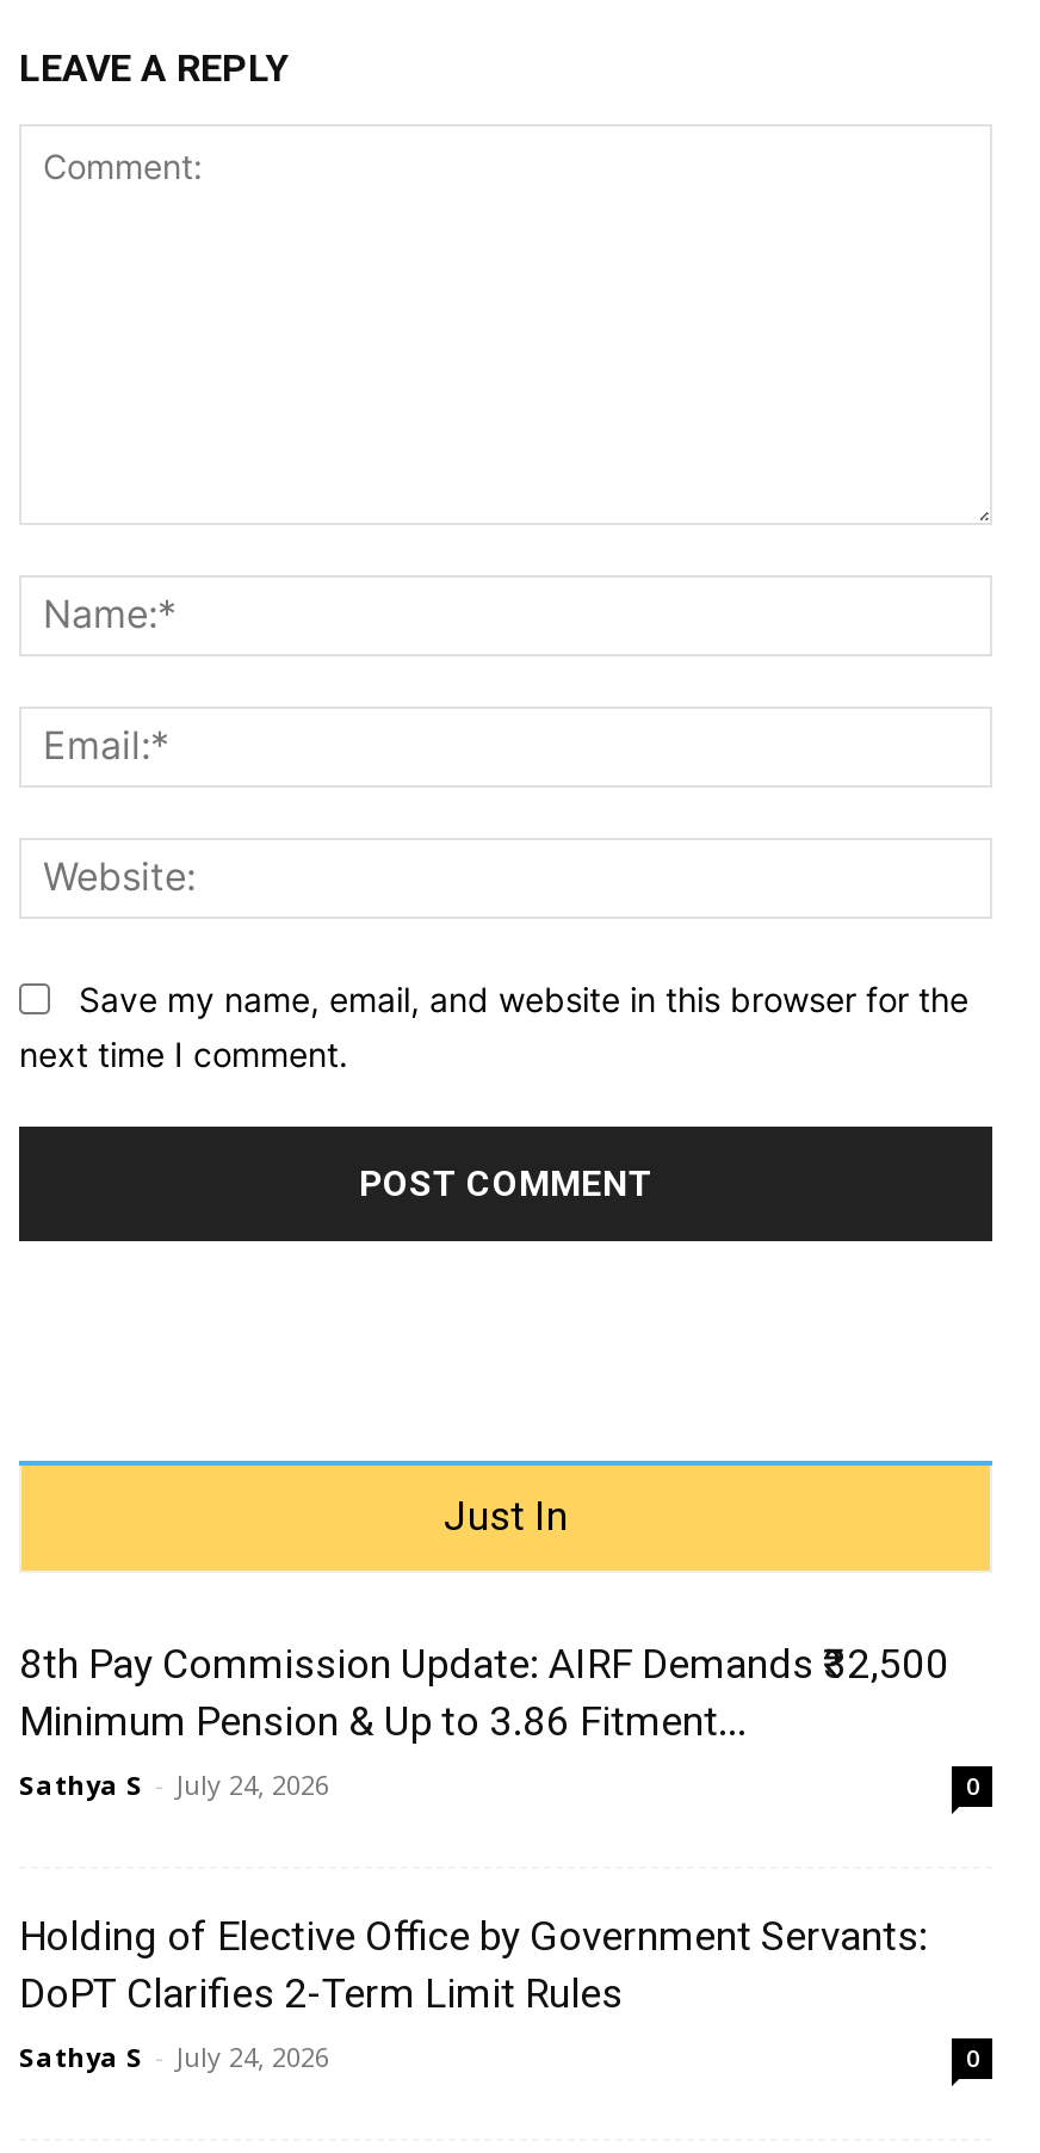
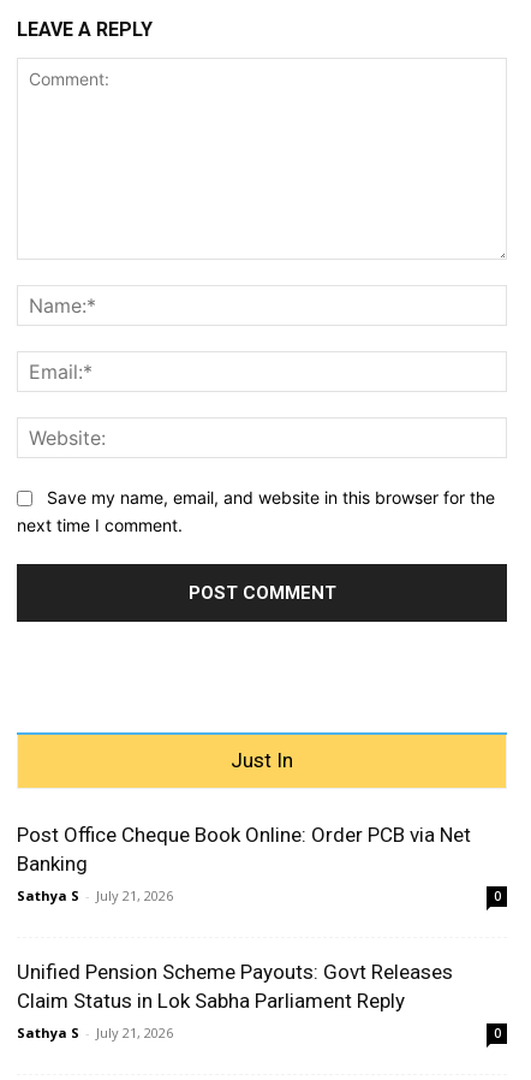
- 8th Pay Commission Update: AIRF Demands ₹32,500
- Minimum Pension & Up to 3.86 Fitment...
- Sathya S - July 24, 2026
+ Post Office Cheque Book Online: Order PCB via Net
+ Banking
+ Sathya S - July 21, 2026

- Holding of Elective Office by Government Servants:
- DoPT Clarifies 2-Term Limit Rules
- Sathya S - July 24, 2026
+ Unified Pension Scheme Payouts: Govt Releases
+ Claim Status in Lok Sabha Parliament Reply
+ Sathya S - July 21, 2026
